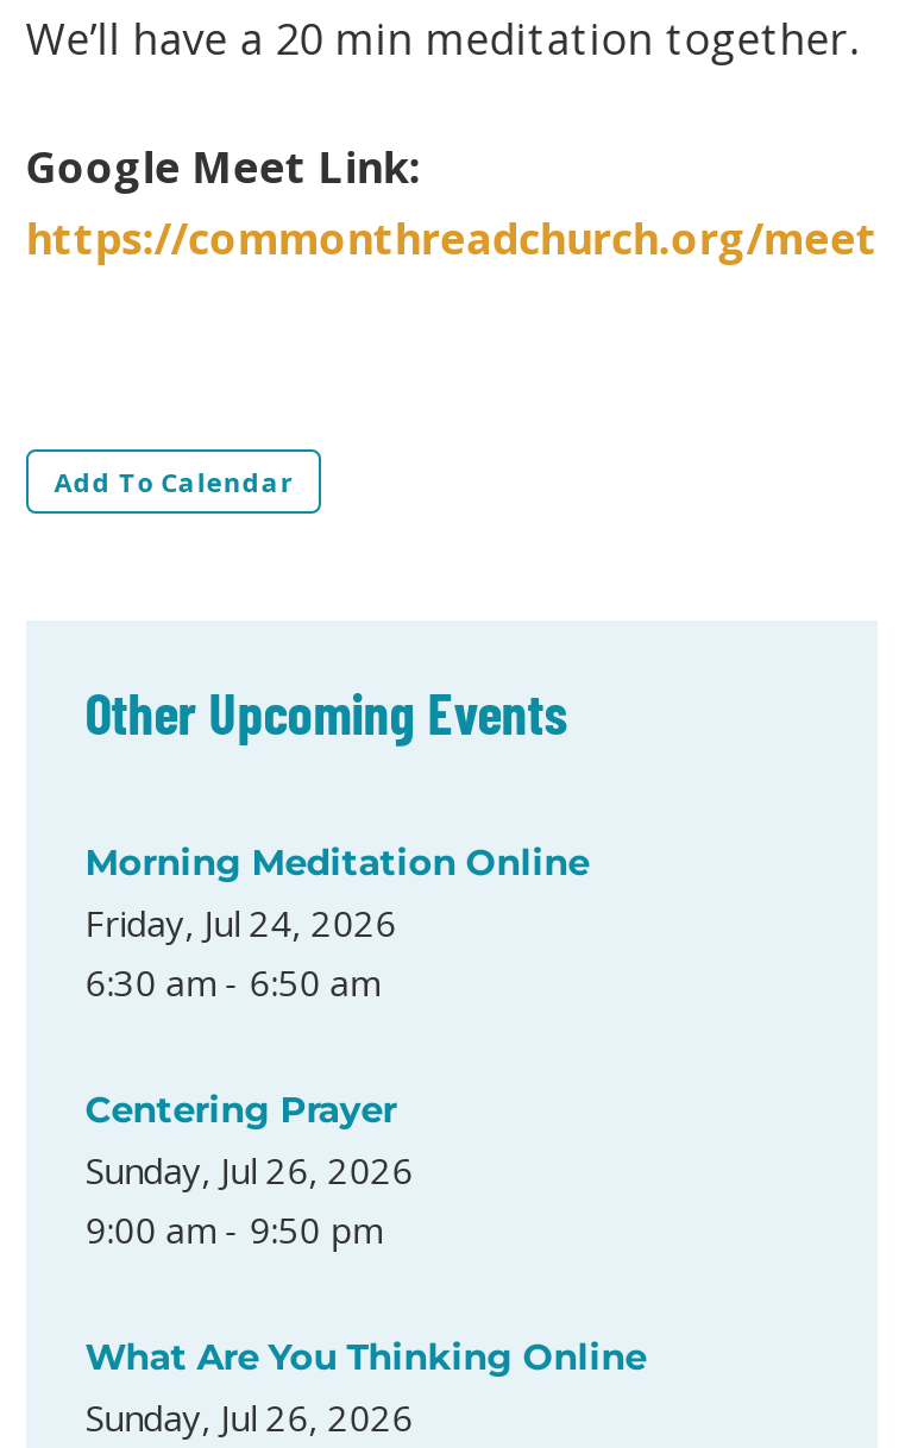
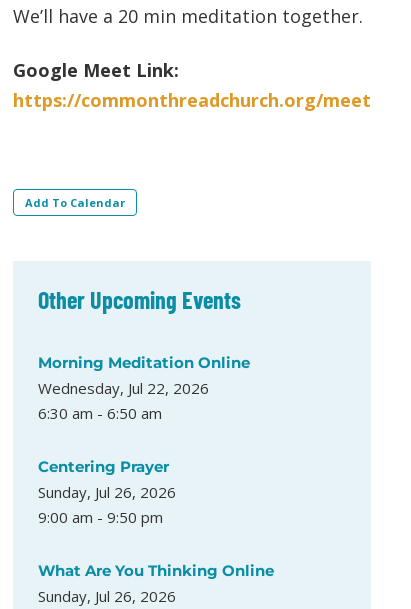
- Friday, Jul 24, 2026
+ Wednesday, Jul 22, 2026
